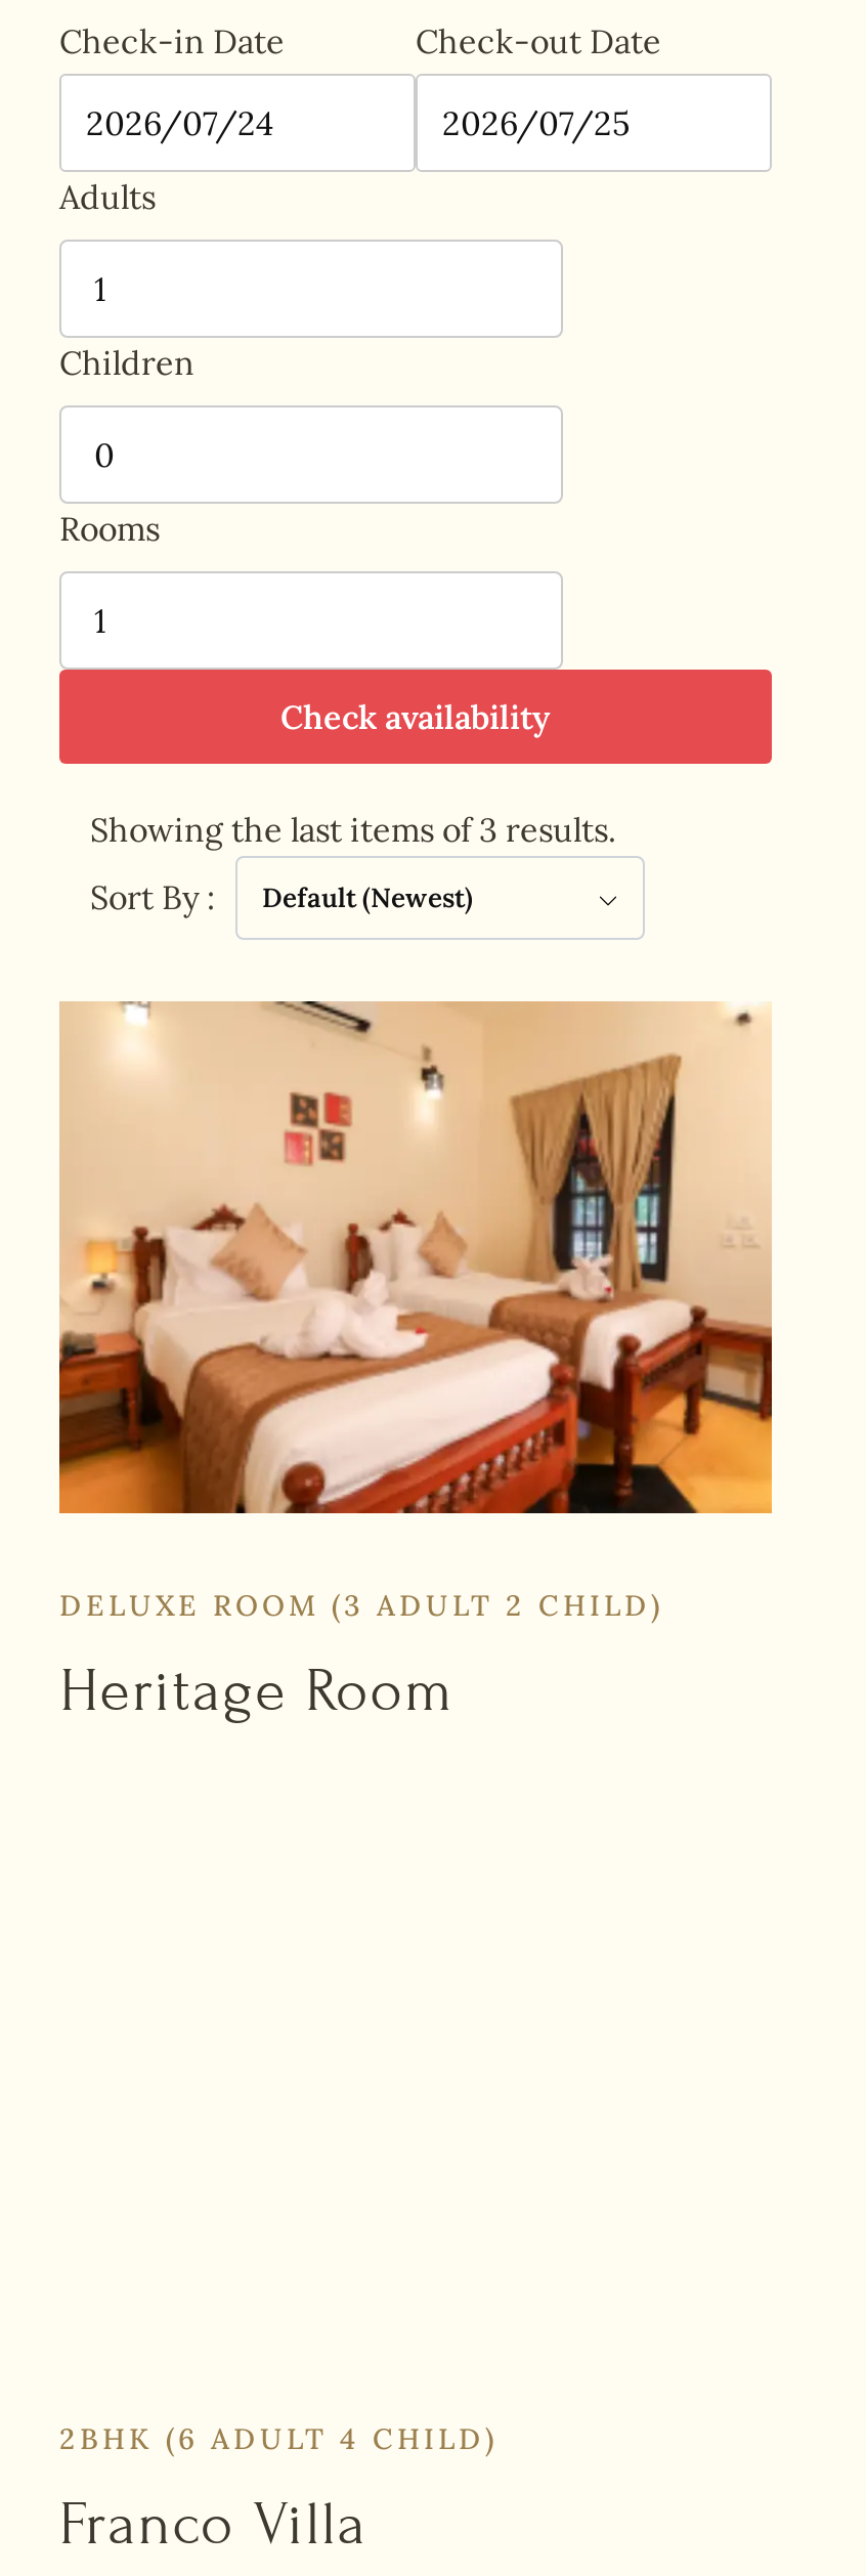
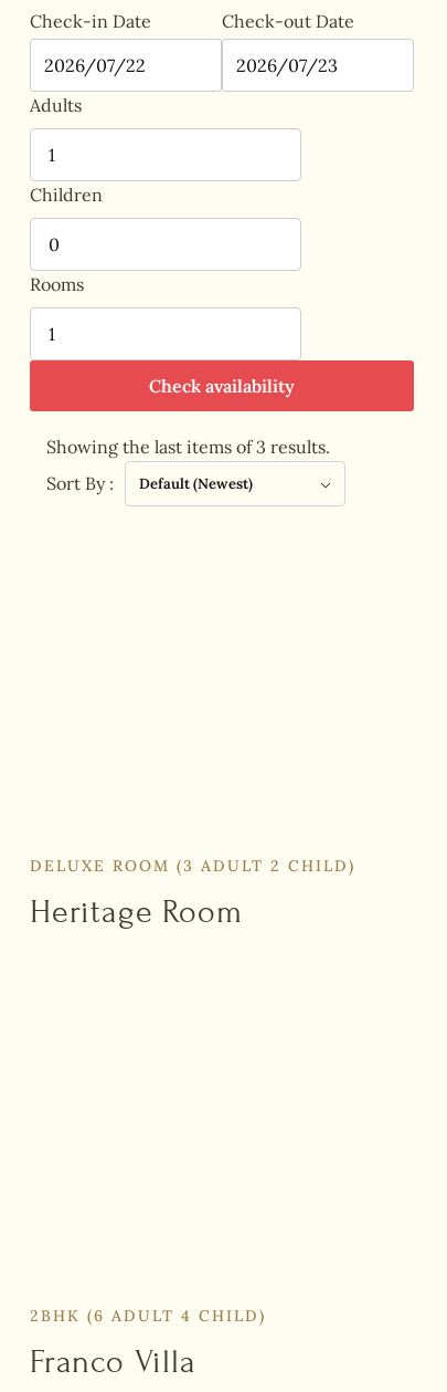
- [image]
